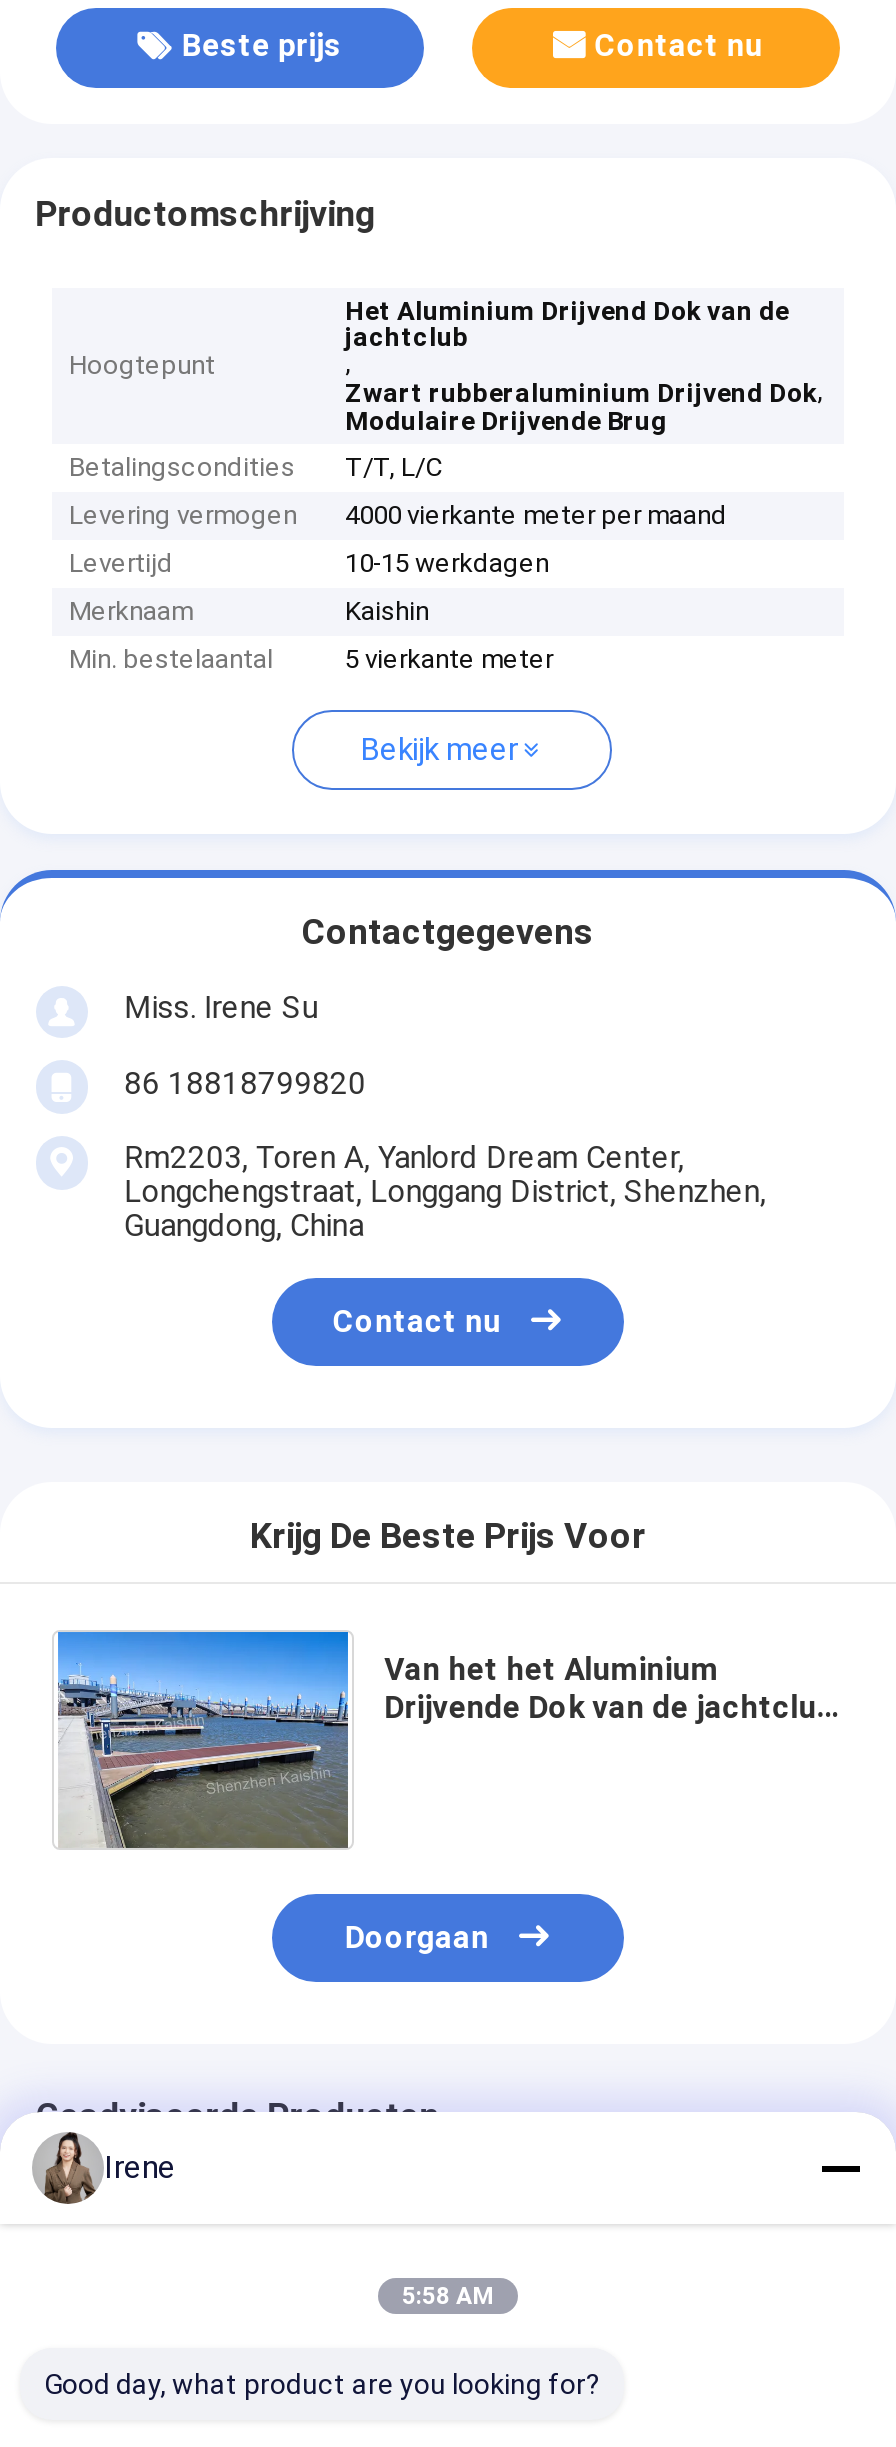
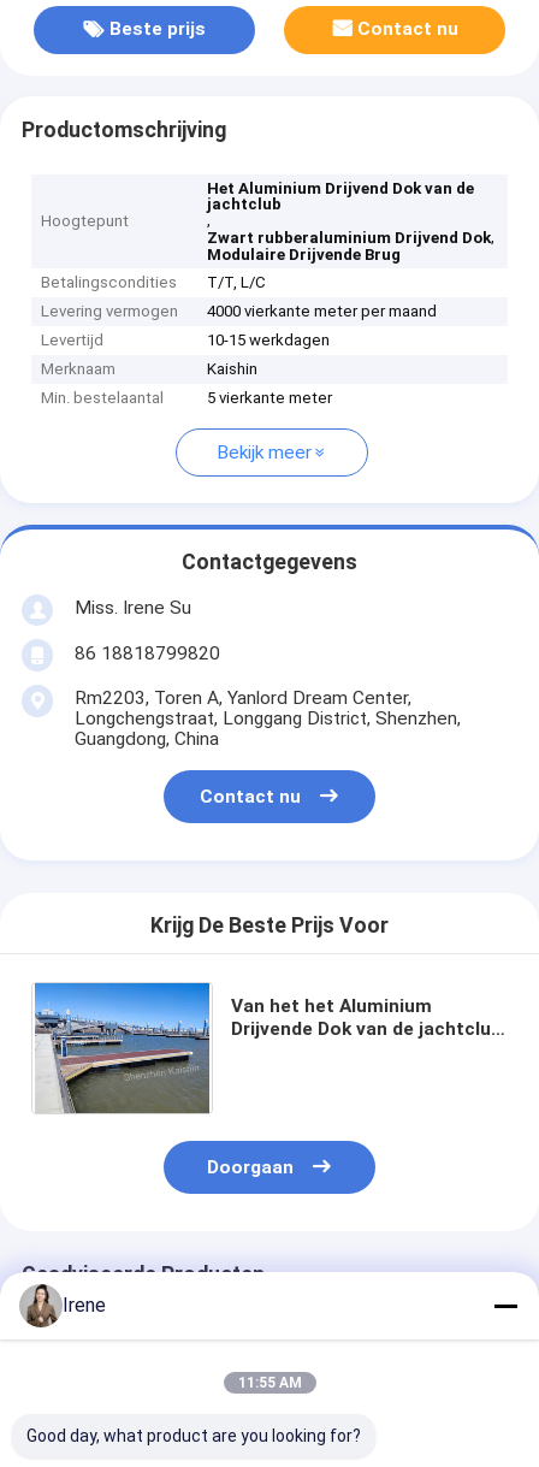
- 5:58 AM
+ 11:55 AM
